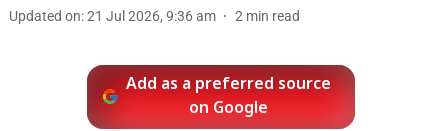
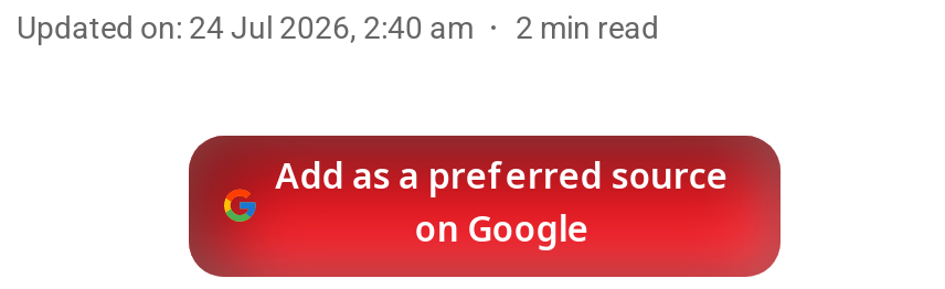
- Updated on: 21 Jul 2026, 9:36 am
+ Updated on: 24 Jul 2026, 2:40 am
